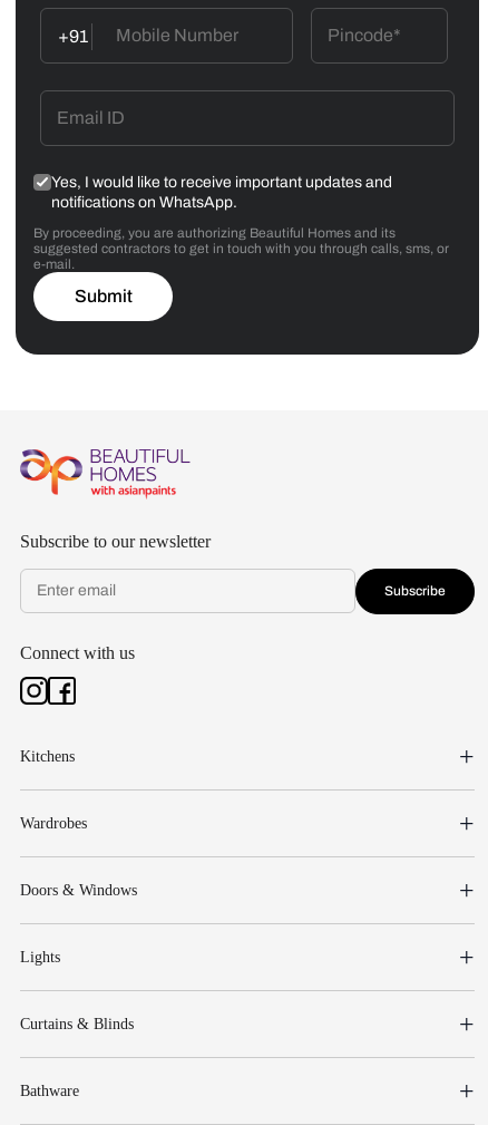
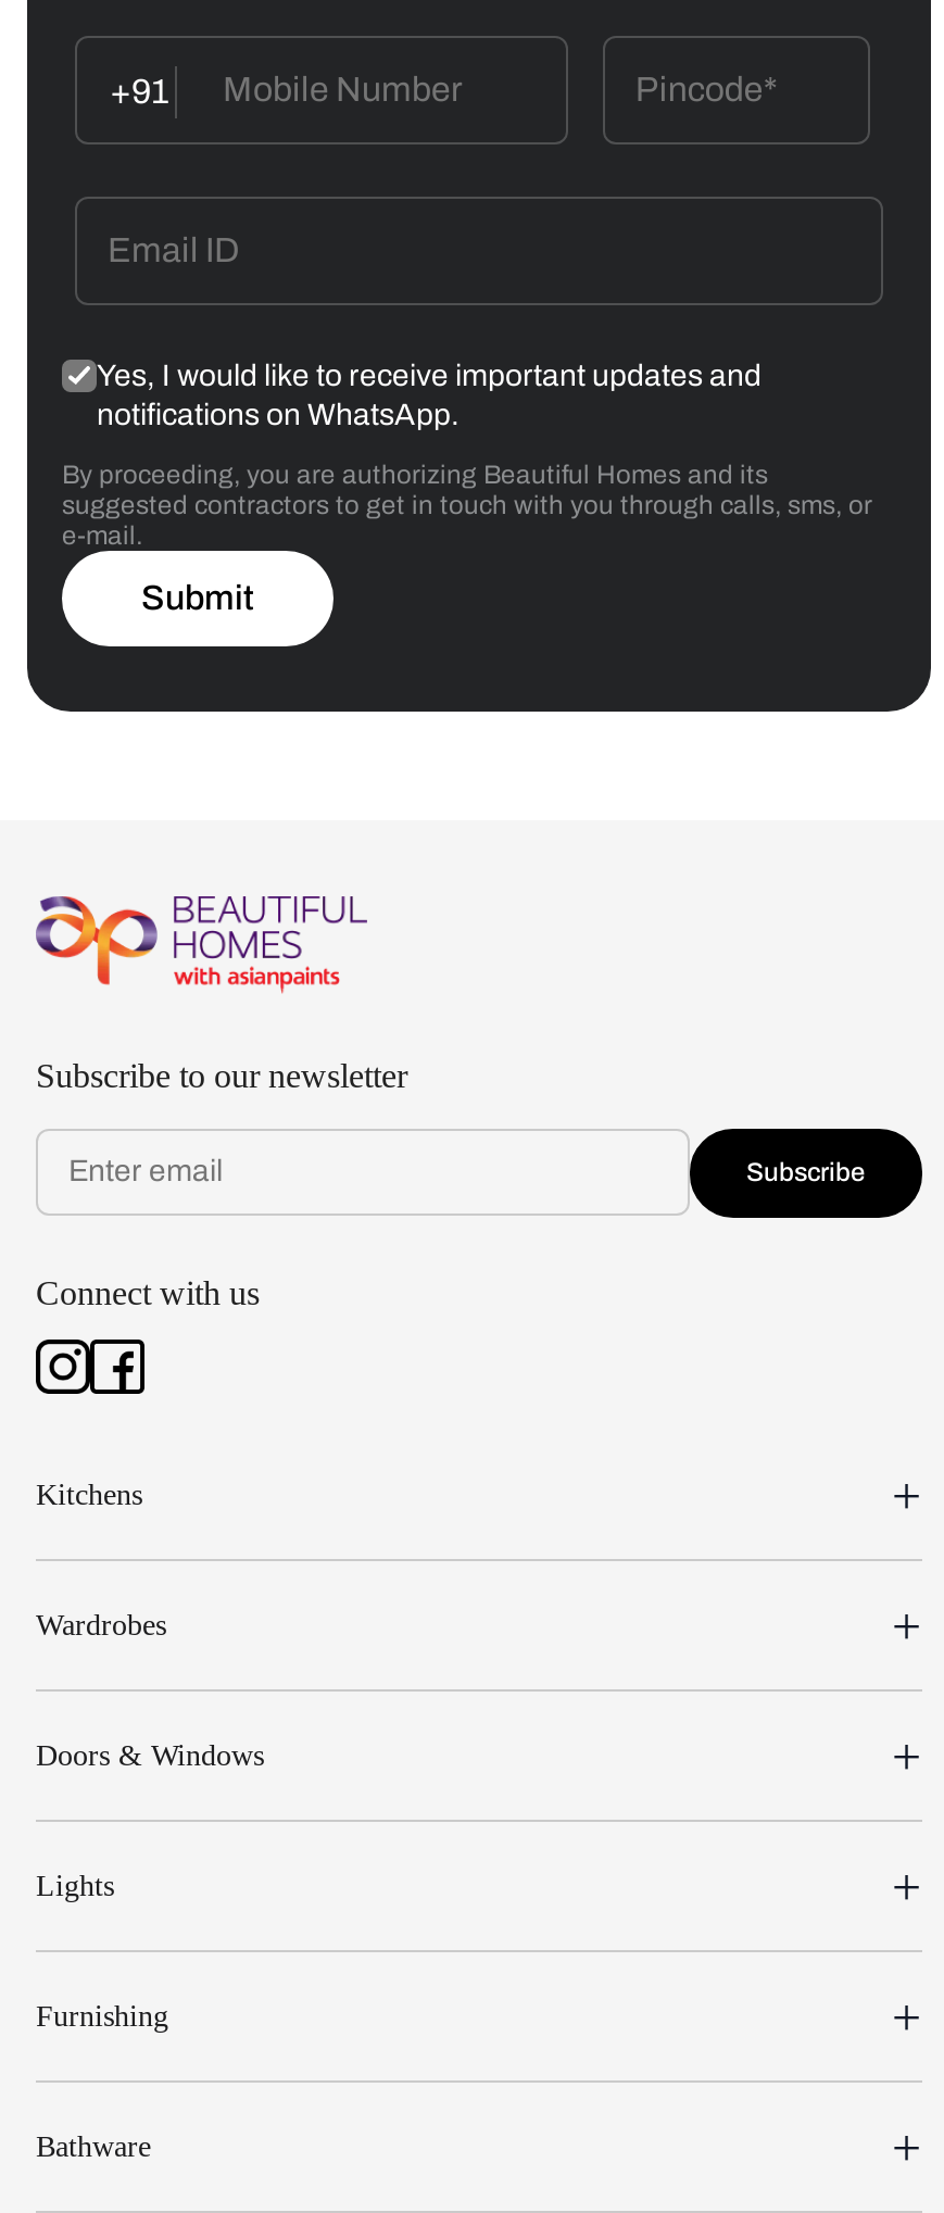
- Curtains & Blinds
+ Furnishing
